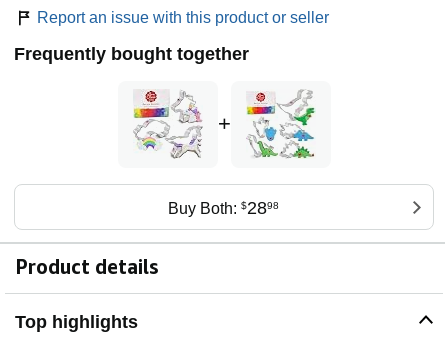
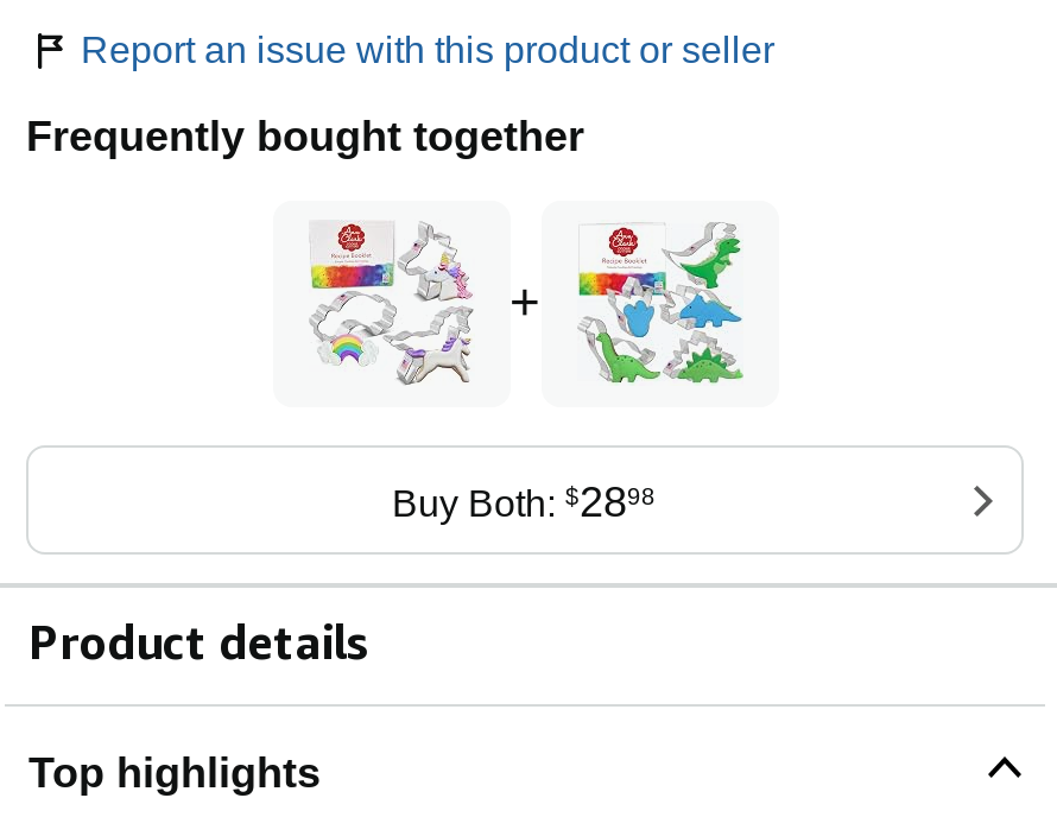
- [image]
+ [image]
